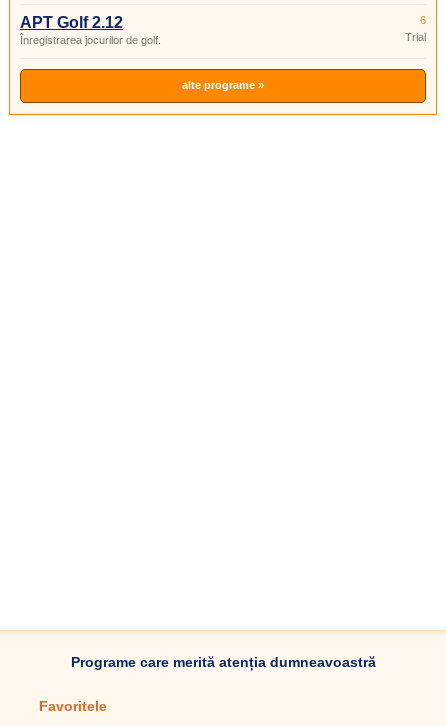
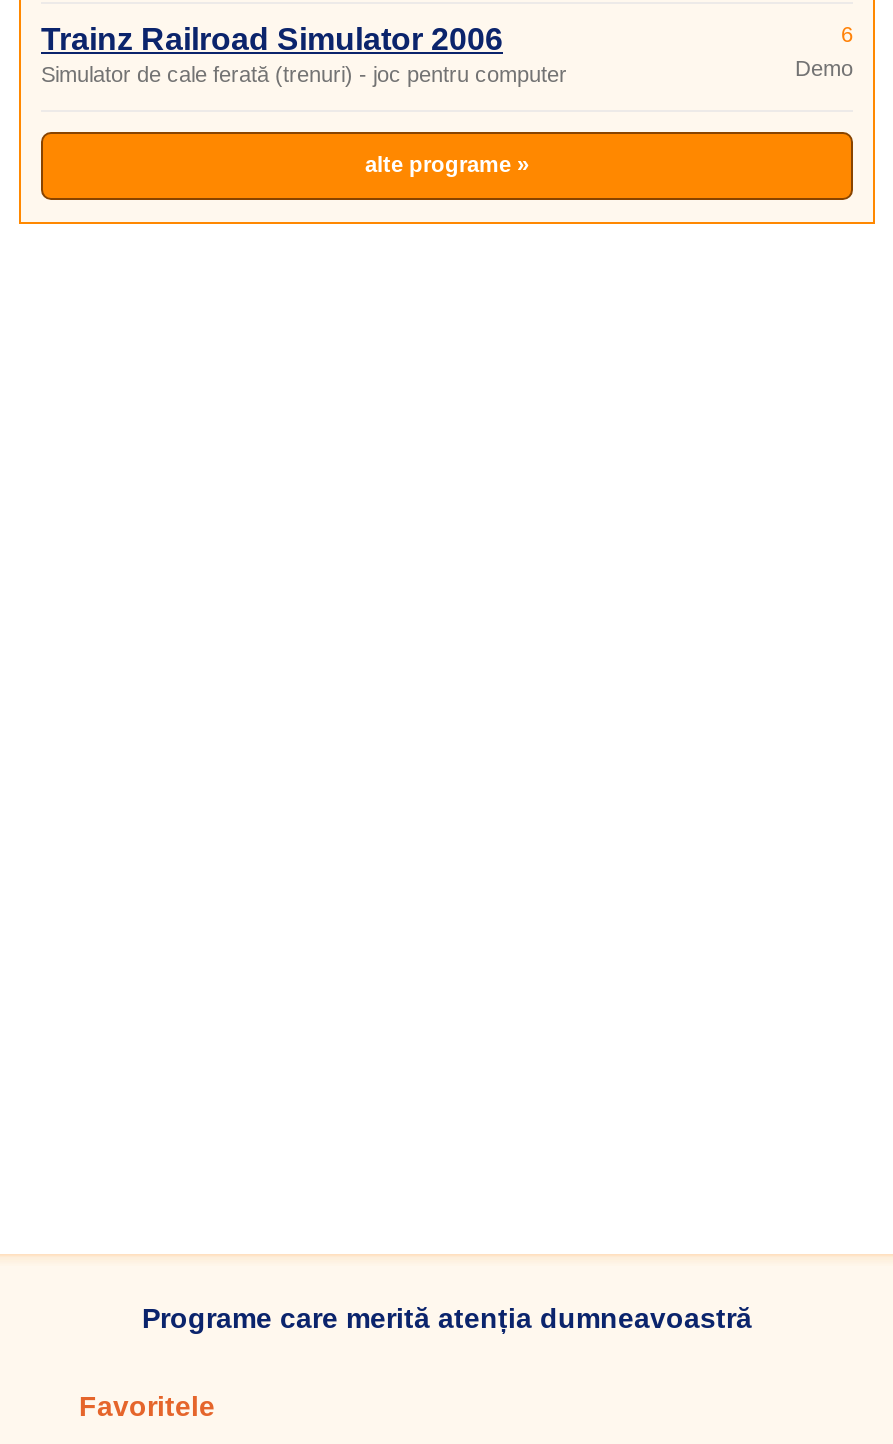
- APT Golf 2.12
- Înregistrarea jocurilor de golf.
+ Trainz Railroad Simulator 2006
+ Simulator de cale ferată (trenuri) - joc pentru computer

- Trial
+ Demo
